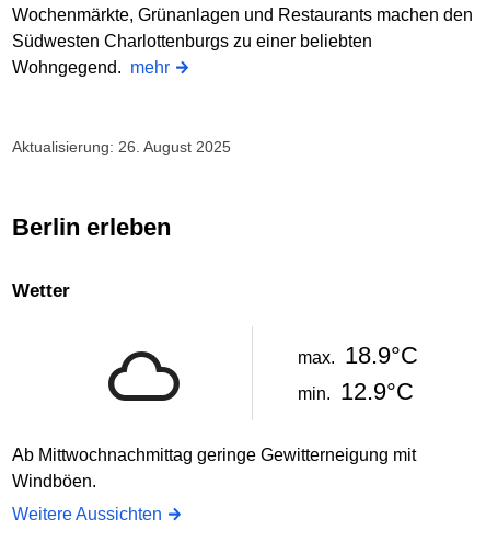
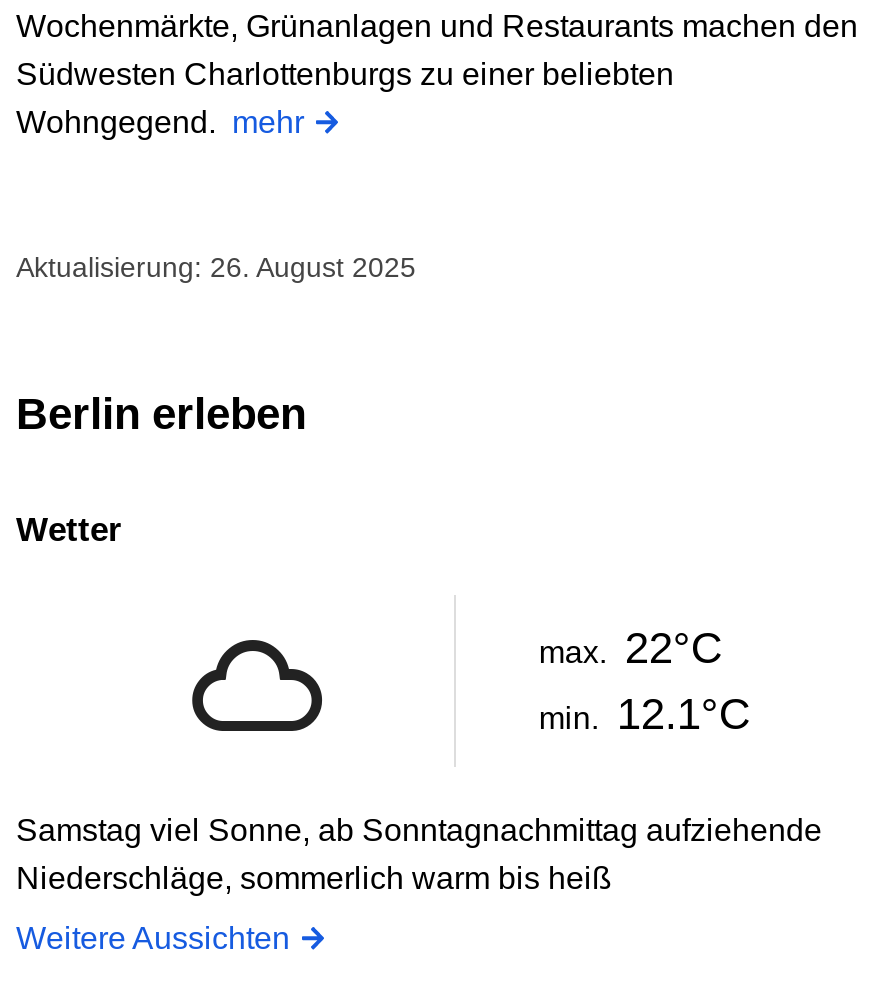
- max. 18.9°C
- min. 12.9°C
+ max. 22°C
+ min. 12.1°C

- Ab Mittwochnachmittag geringe Gewitterneigung mit
- Windböen.
+ Samstag viel Sonne, ab Sonntagnachmittag aufziehende
+ Niederschläge, sommerlich warm bis heiß
